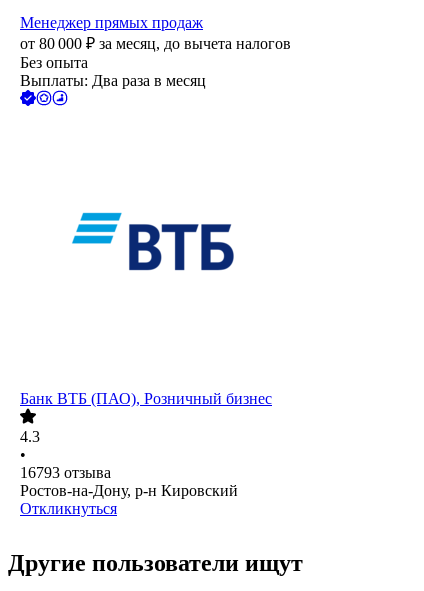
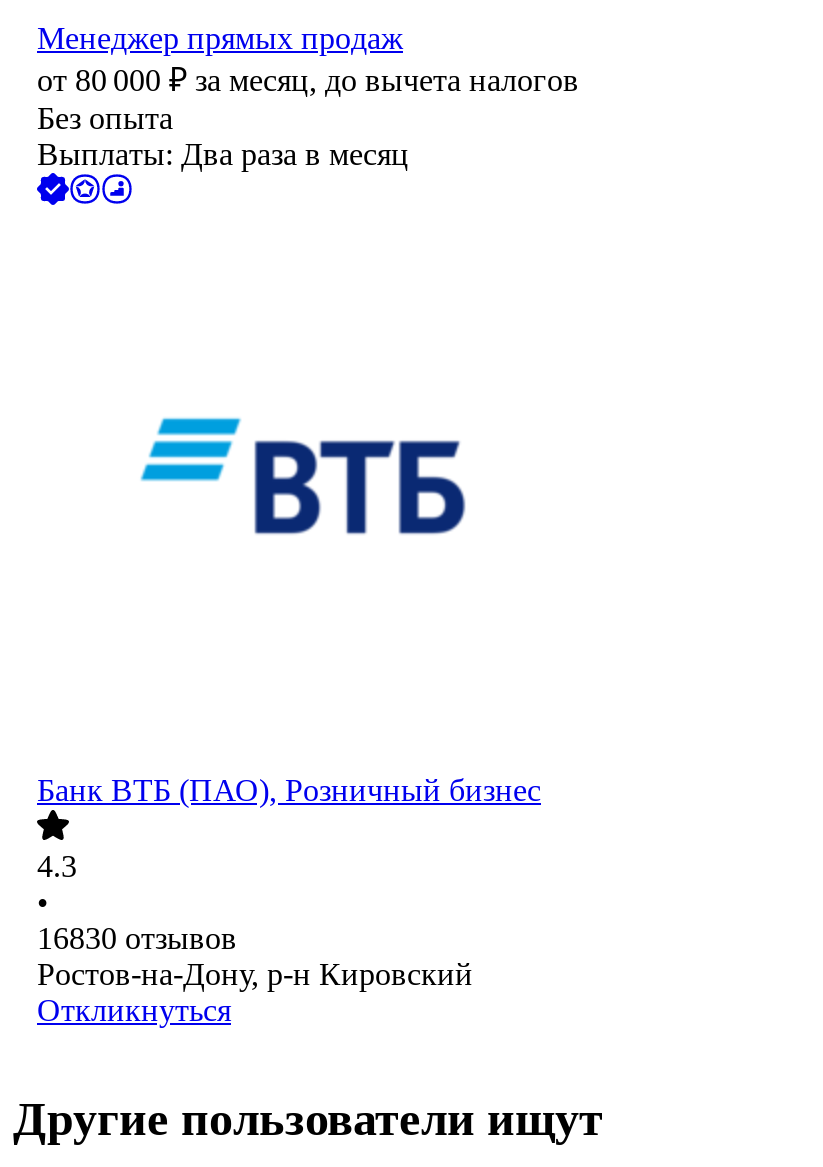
- 16793 отзыва
+ 16830 отзывов
